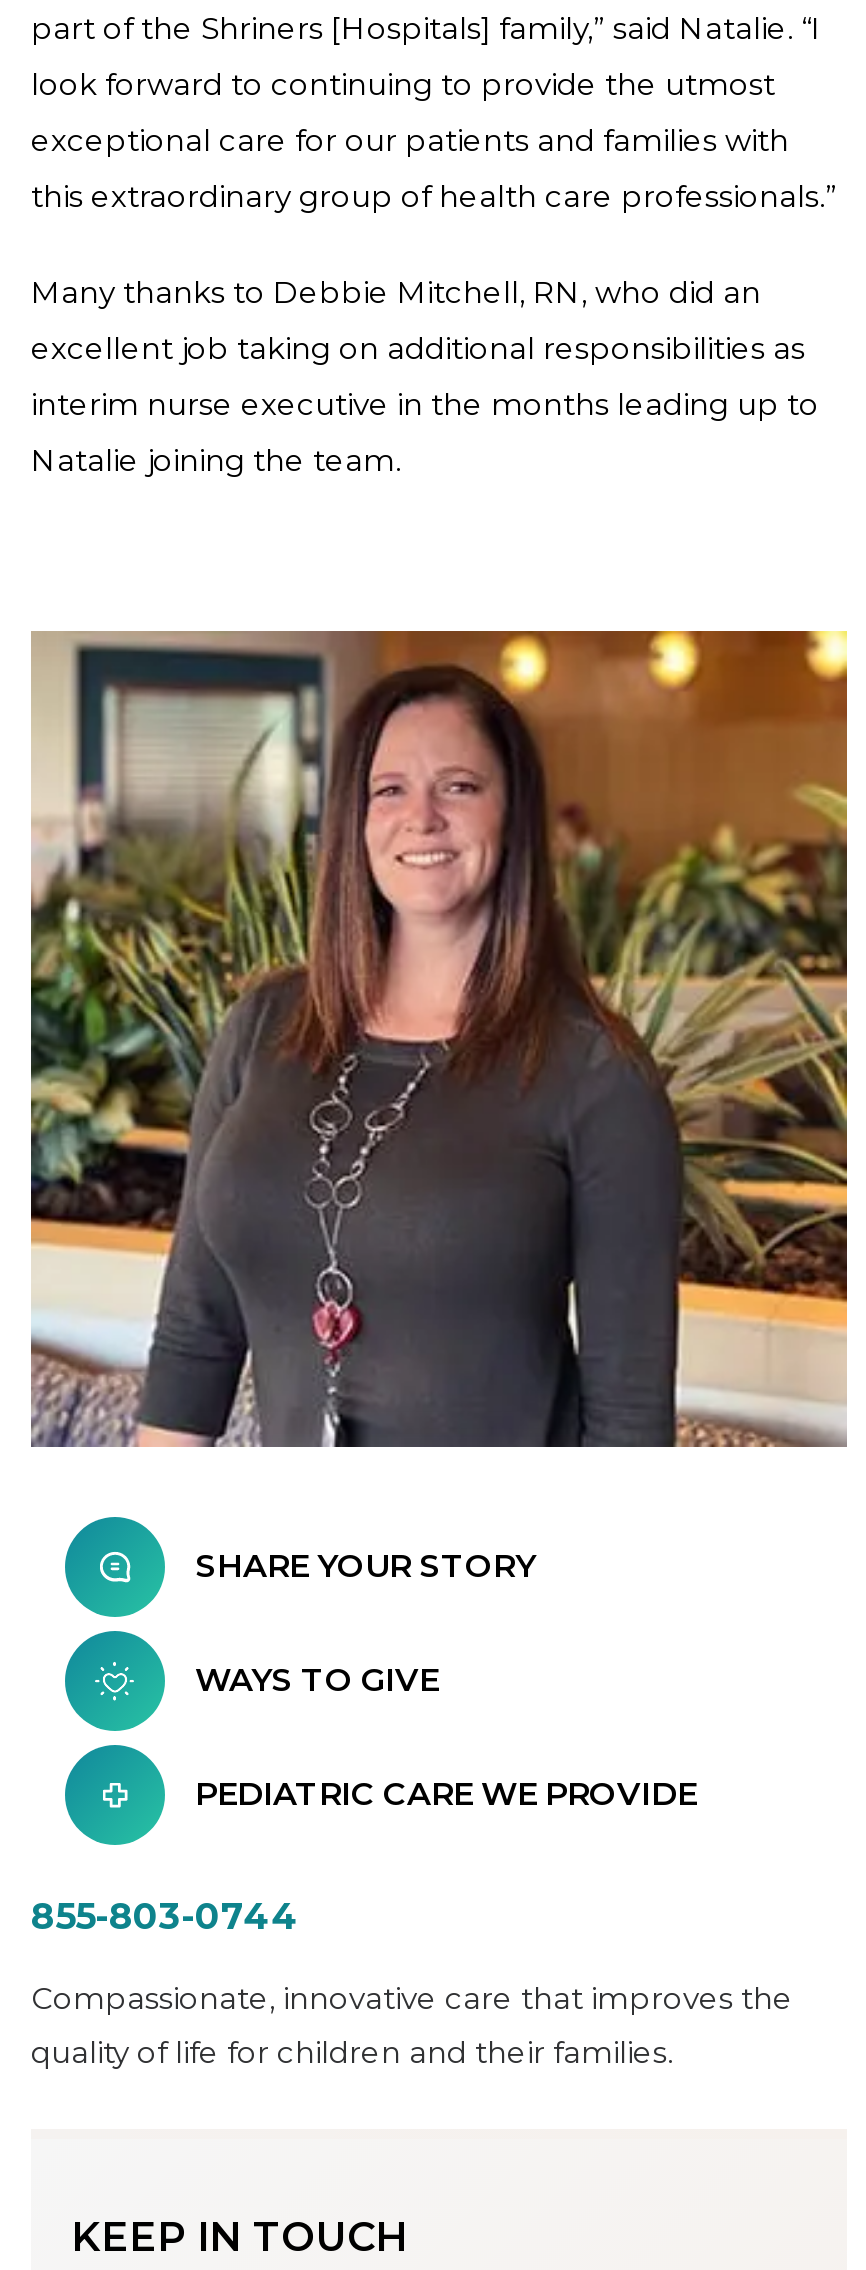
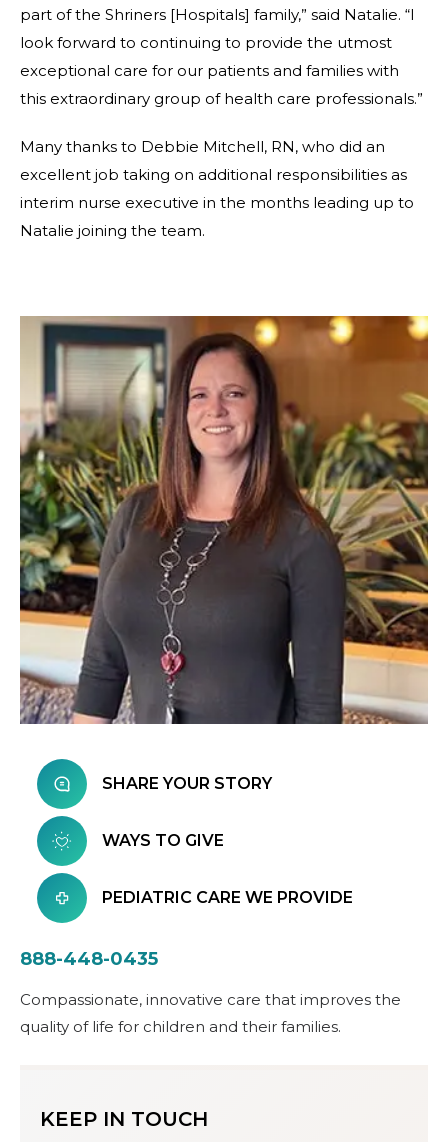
- 855-803-0744
+ 888-448-0435
